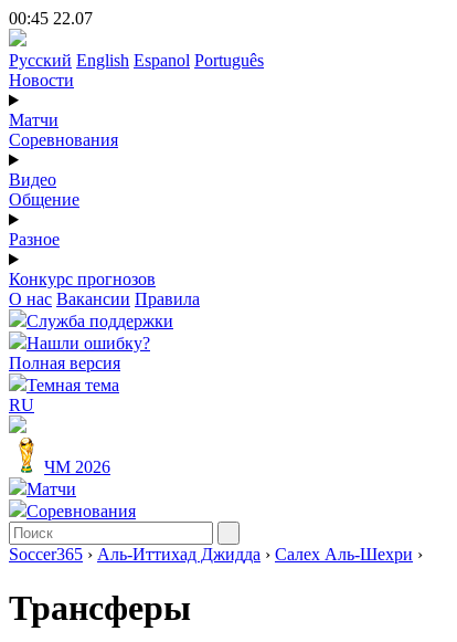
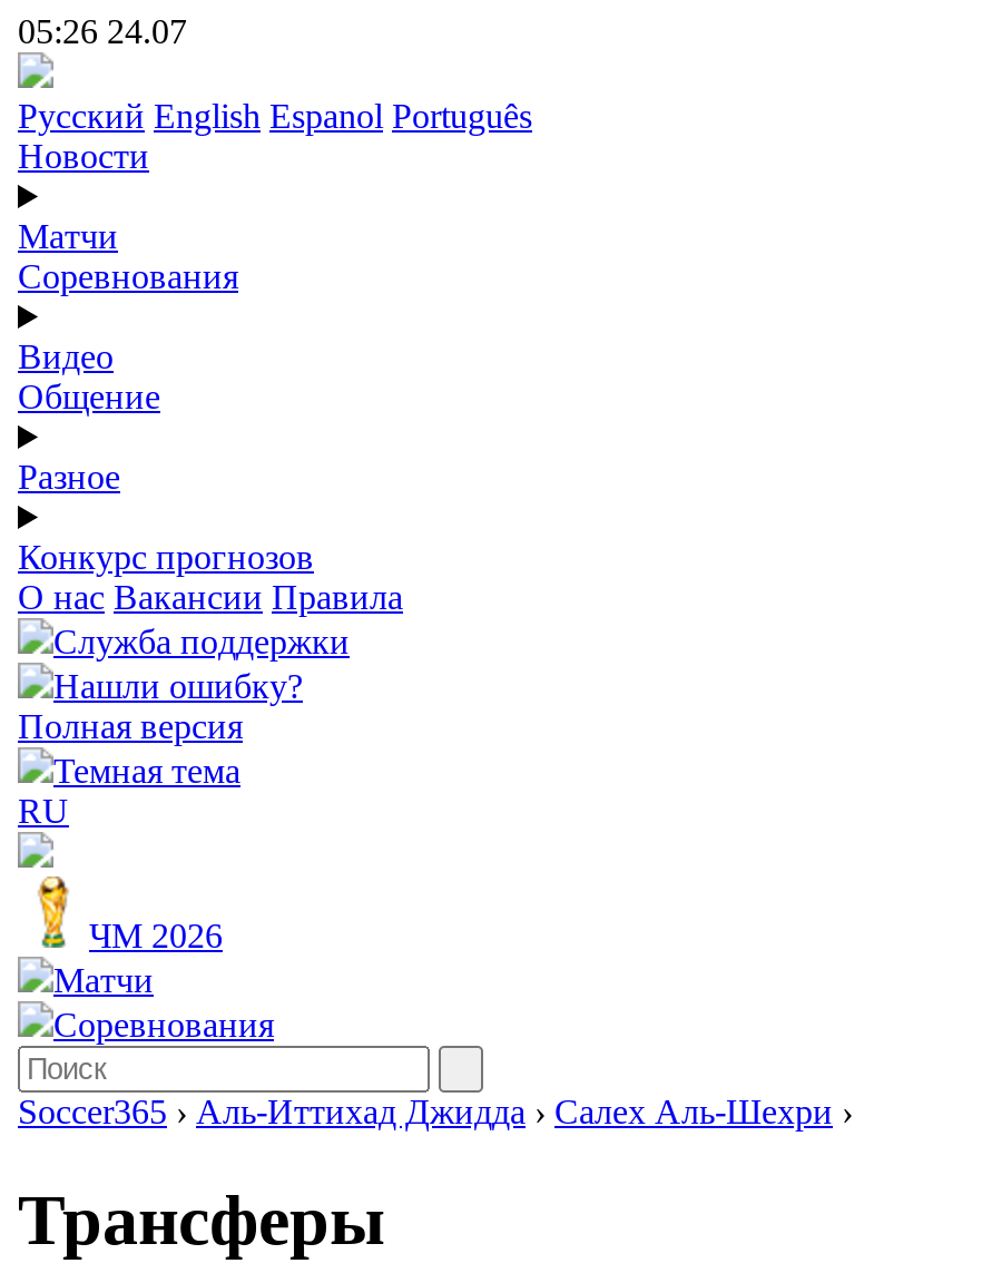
- 00:45 22.07
+ 05:26 24.07
